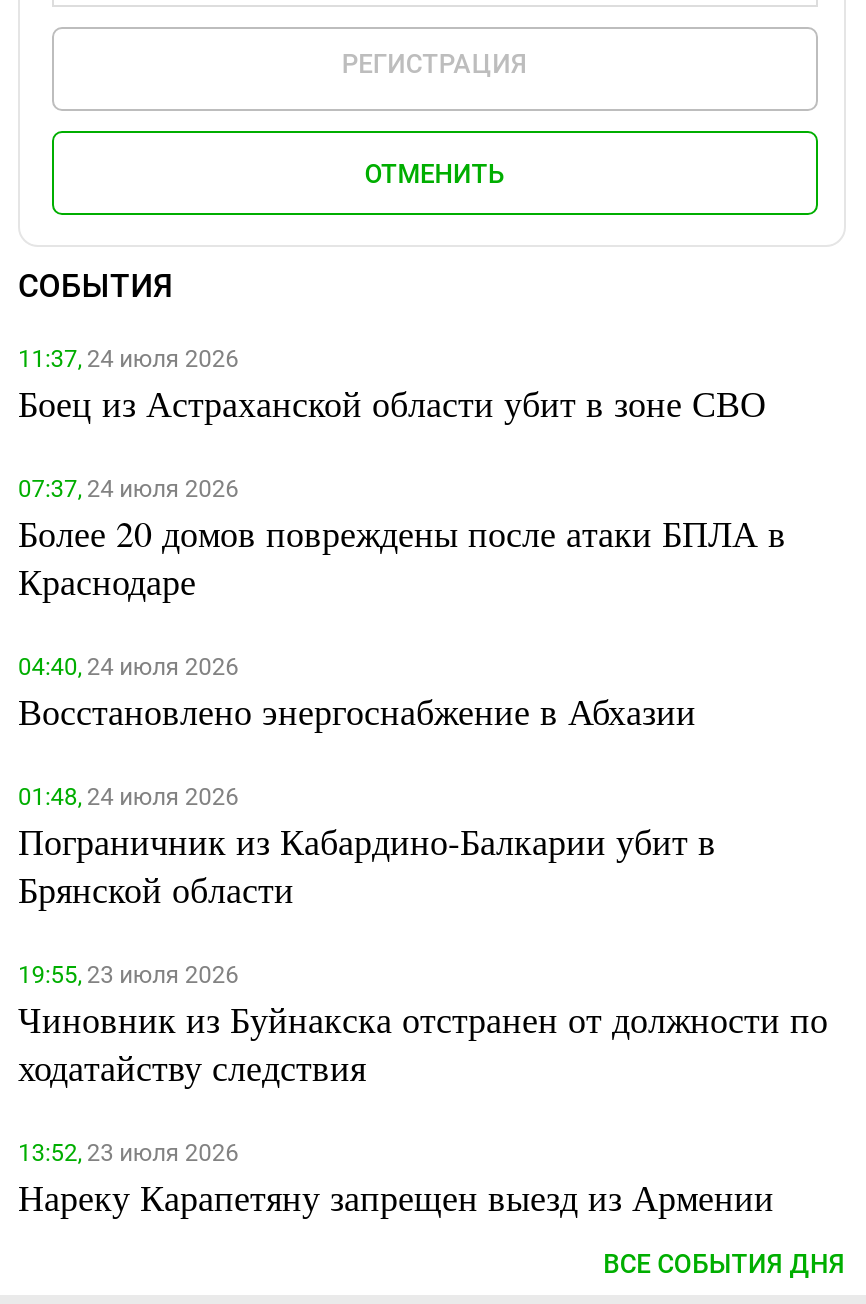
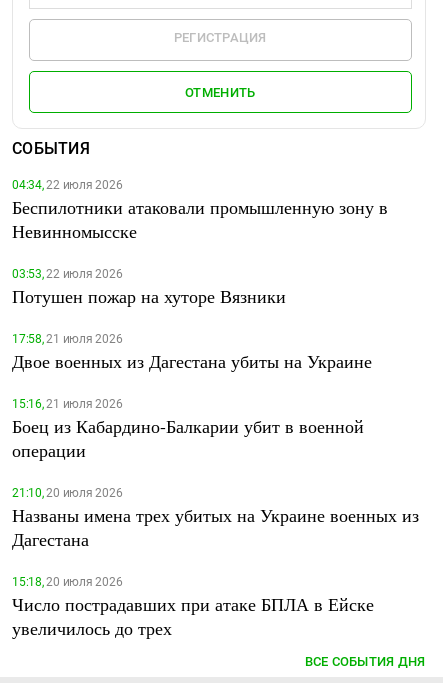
- 11:37, 24 июля 2026
- Боец из Астраханской области убит в зоне СВО
+ 04:34, 22 июля 2026
+ Беспилотники атаковали промышленную зону в
+ Невинномысске

- 07:37, 24 июля 2026
- Более 20 домов повреждены после атаки БПЛА в
- Краснодаре
+ 03:53, 22 июля 2026
+ Потушен пожар на хуторе Вязники

- 04:40, 24 июля 2026
- Восстановлено энергоснабжение в Абхазии
+ 17:58, 21 июля 2026
+ Двое военных из Дагестана убиты на Украине

- 01:48, 24 июля 2026
- Пограничник из Кабардино-Балкарии убит в
- Брянской области
+ 15:16, 21 июля 2026
+ Боец из Кабардино-Балкарии убит в военной
+ операции

- 19:55, 23 июля 2026
- Чиновник из Буйнакска отстранен от должности по
- ходатайству следствия
+ 21:10, 20 июля 2026
+ Названы имена трех убитых на Украине военных из
+ Дагестана

- 13:52, 23 июля 2026
- Нареку Карапетяну запрещен выезд из Армении
+ 15:18, 20 июля 2026
+ Число пострадавших при атаке БПЛА в Ейске
+ увеличилось до трех
